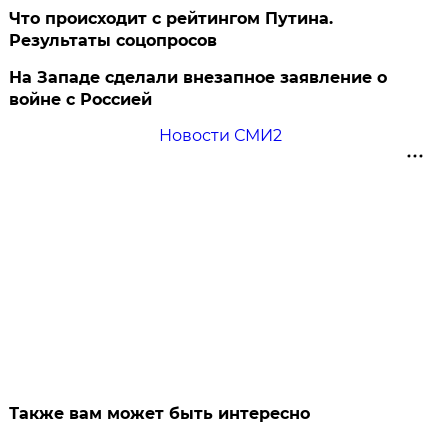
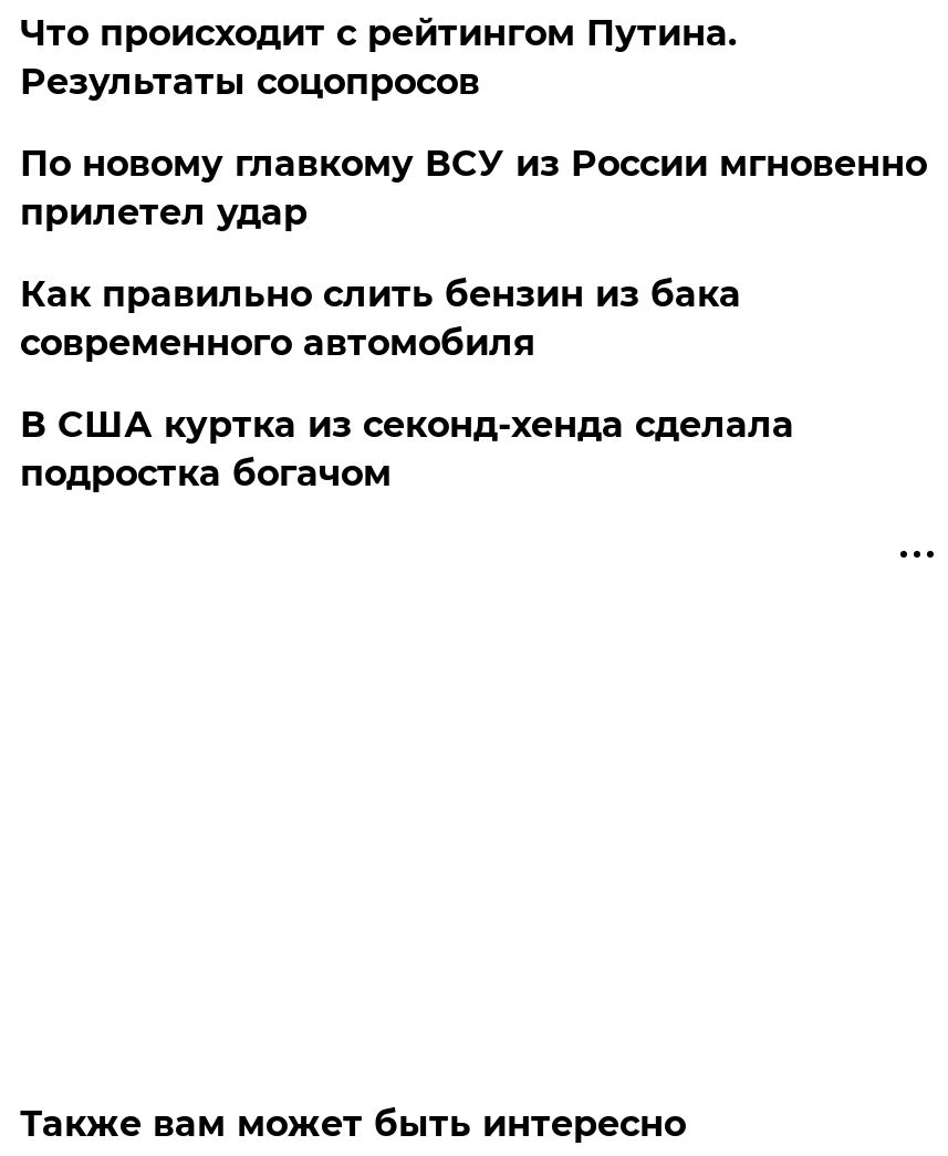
- На Западе сделали внезапное заявление о
- войне с Россией
- Новости СМИ2
+ По новому главкому ВСУ из России мгновенно
+ прилетел удар
+ Как правильно слить бензин из бака
+ современного автомобиля
+ В США куртка из секонд-хенда сделала
+ подростка богачом
